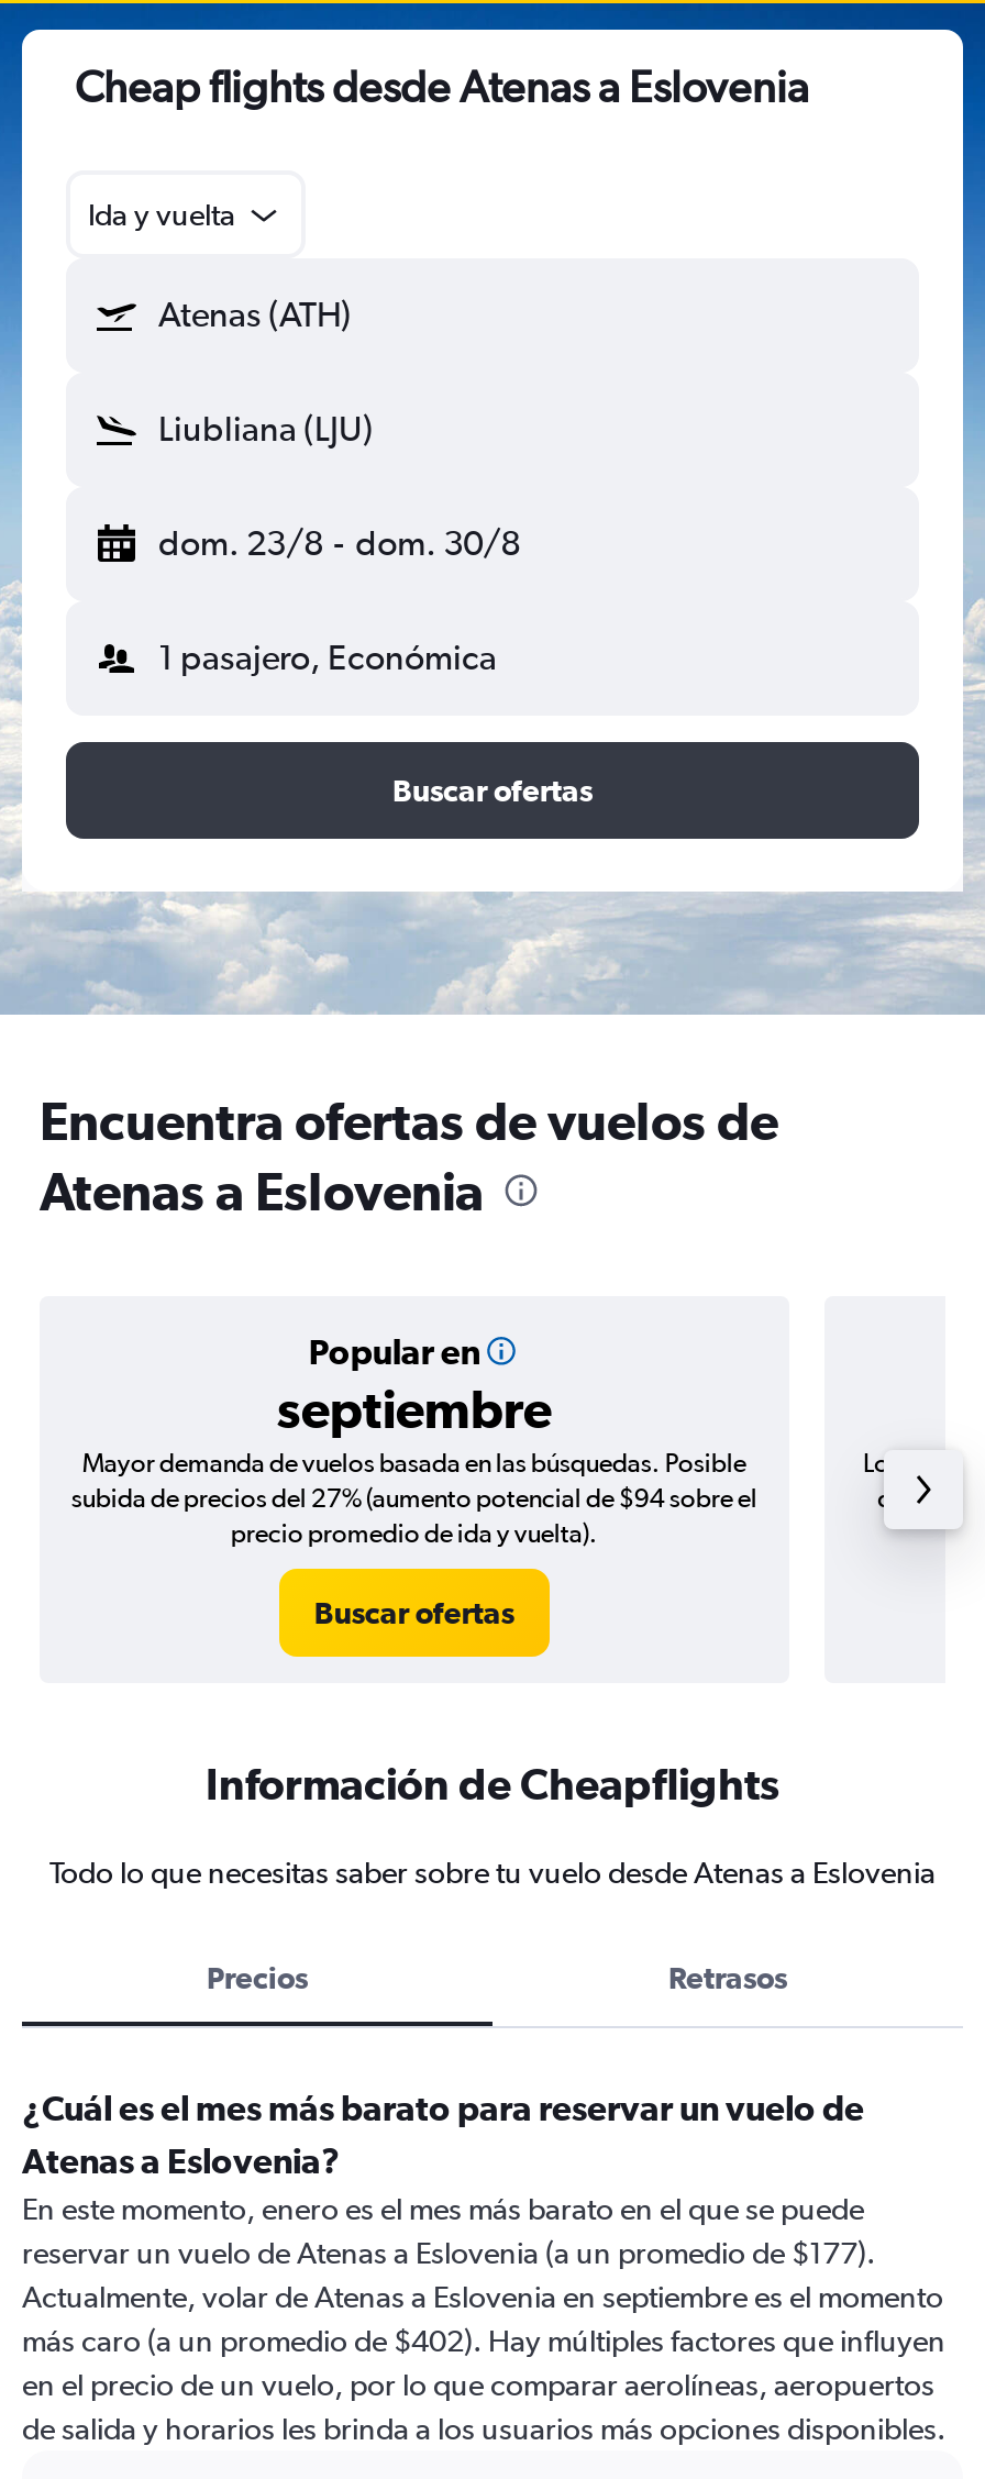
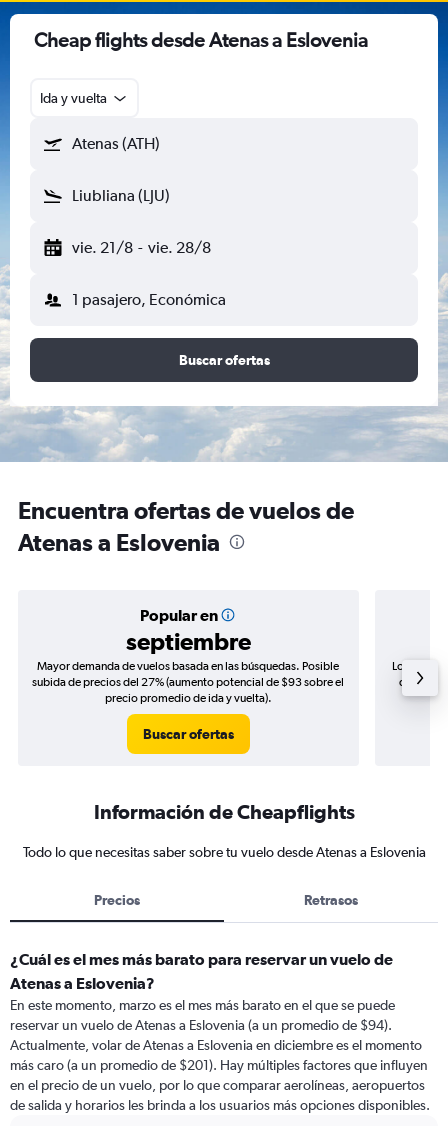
- dom. 23/8 - dom. 30/8
+ vie. 21/8 - vie. 28/8

- subida de precios del 27% (aumento potencial de $94 sobre el
+ subida de precios del 27% (aumento potencial de $93 sobre el

- En este momento, enero es el mes más barato en el que se puede
+ En este momento, marzo es el mes más barato en el que se puede

- reservar un vuelo de Atenas a Eslovenia (a un promedio de $177).
+ reservar un vuelo de Atenas a Eslovenia (a un promedio de $94).

- Actualmente, volar de Atenas a Eslovenia en septiembre es el momento
+ Actualmente, volar de Atenas a Eslovenia en diciembre es el momento

- más caro (a un promedio de $402). Hay múltiples factores que influyen
+ más caro (a un promedio de $201). Hay múltiples factores que influyen
